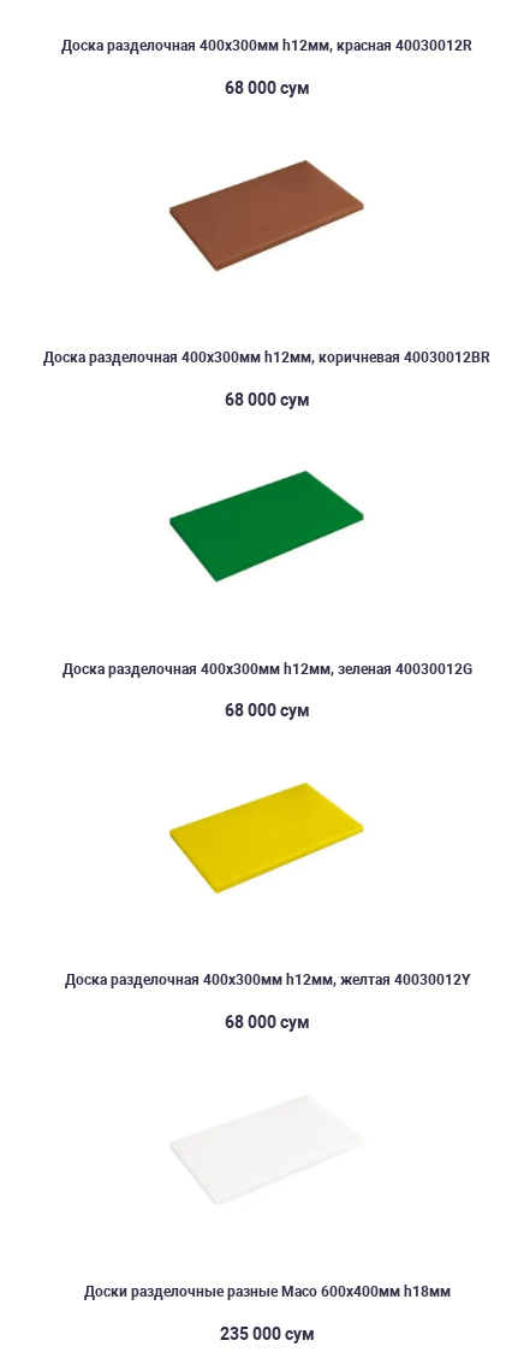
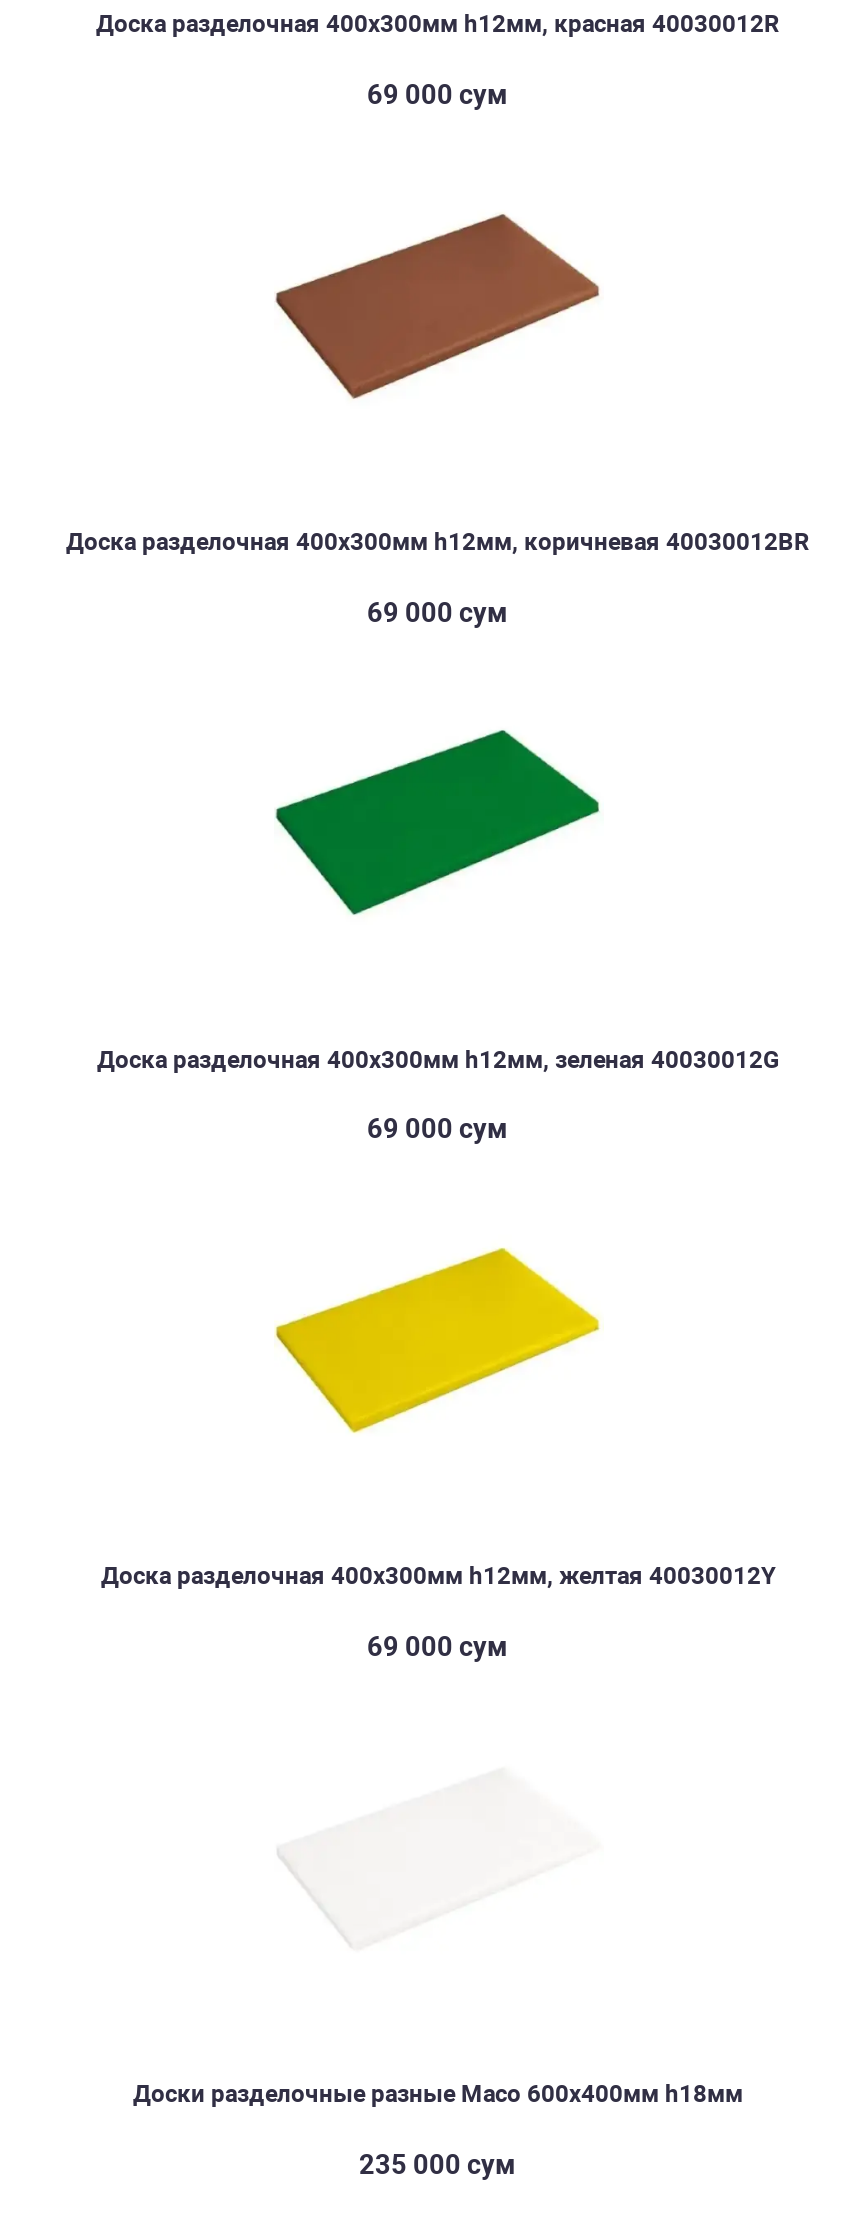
- 68 000 сум
+ 69 000 сум

- 68 000 сум
+ 69 000 сум

- 68 000 сум
+ 69 000 сум

- 68 000 сум
+ 69 000 сум
